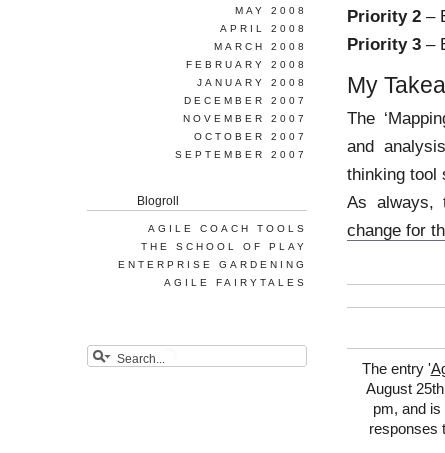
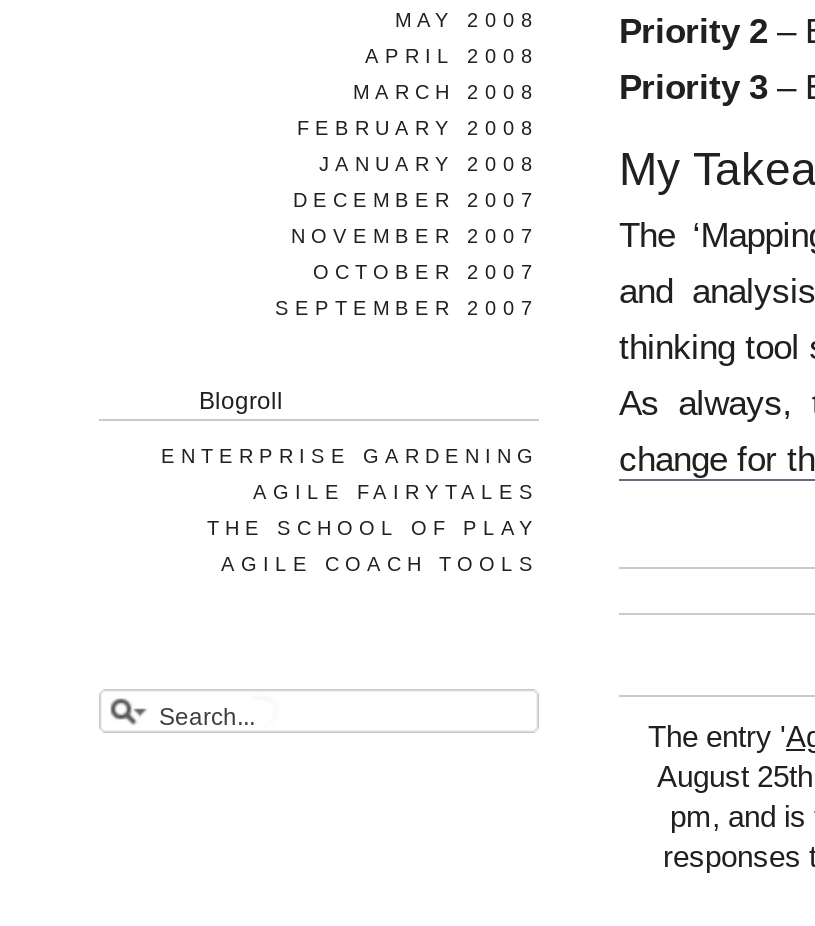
moved down: AGILE COACH TOOLS | THE SCHOOL OF PLAY

moved up: ENTERPRISE GARDENING | AGILE FAIRYTALES
